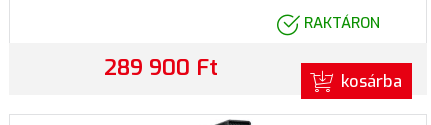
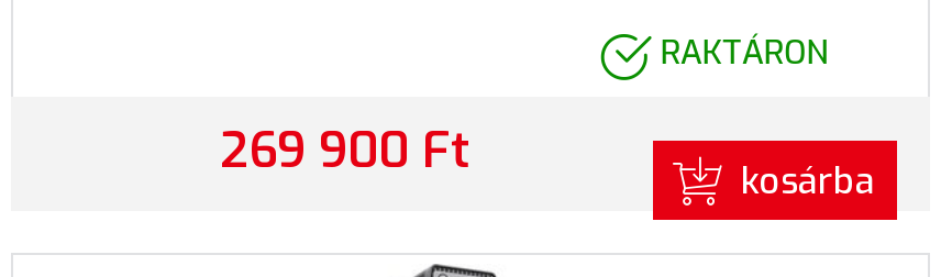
- 289 900 Ft
+ 269 900 Ft
